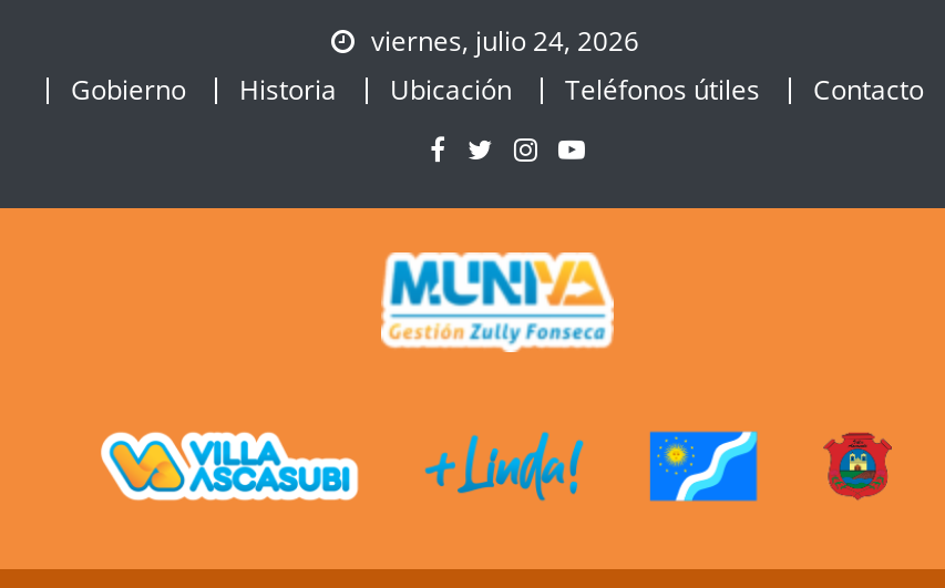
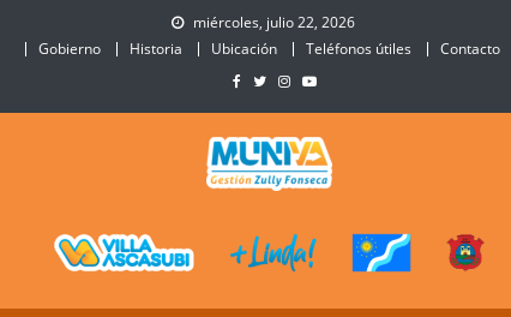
- viernes, julio 24, 2026
+ miércoles, julio 22, 2026
